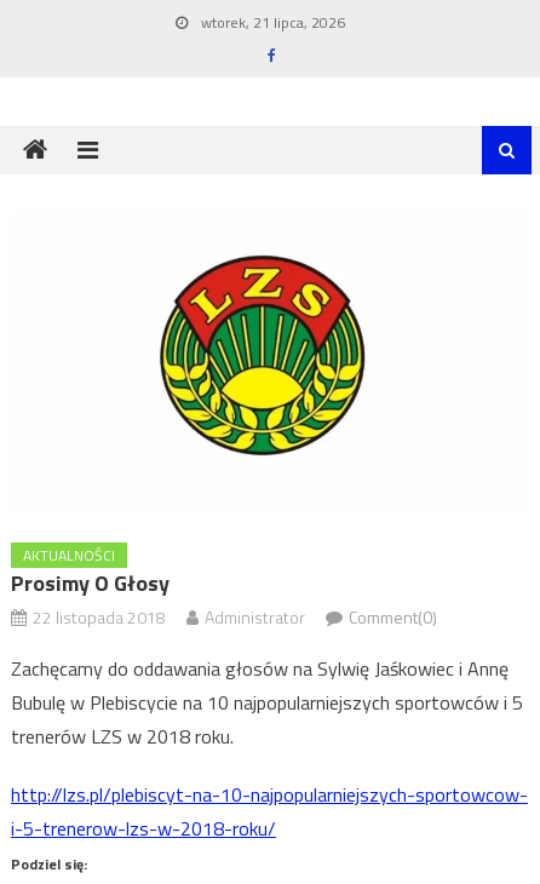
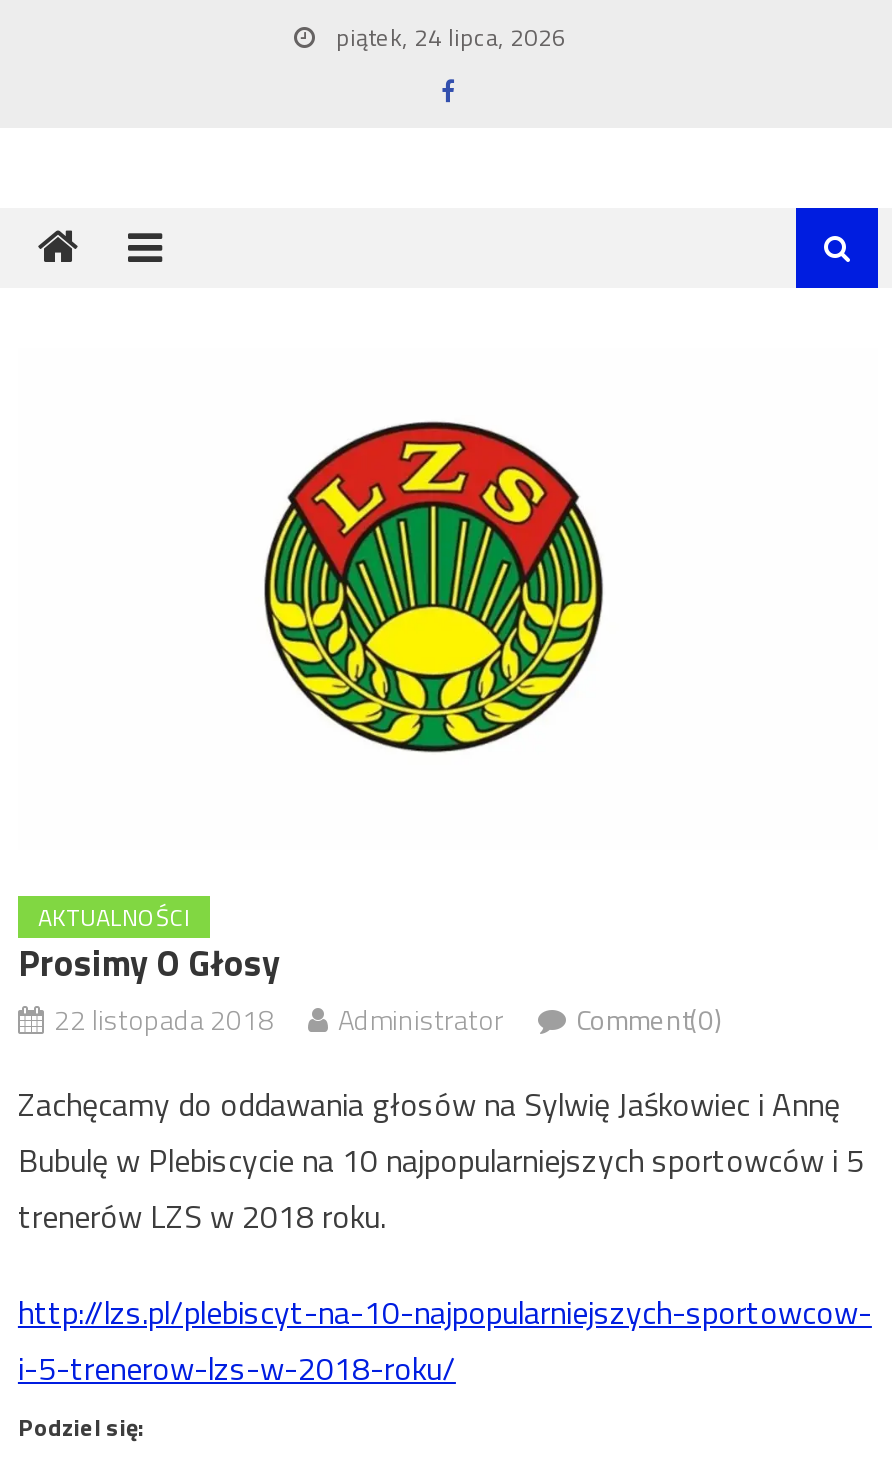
- wtorek, 21 lipca, 2026
+ piątek, 24 lipca, 2026
